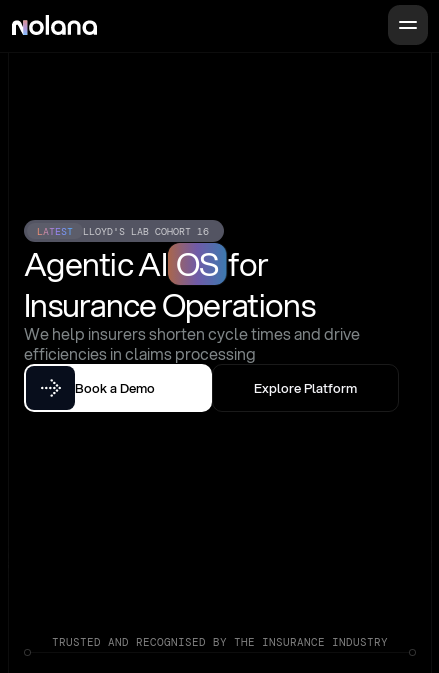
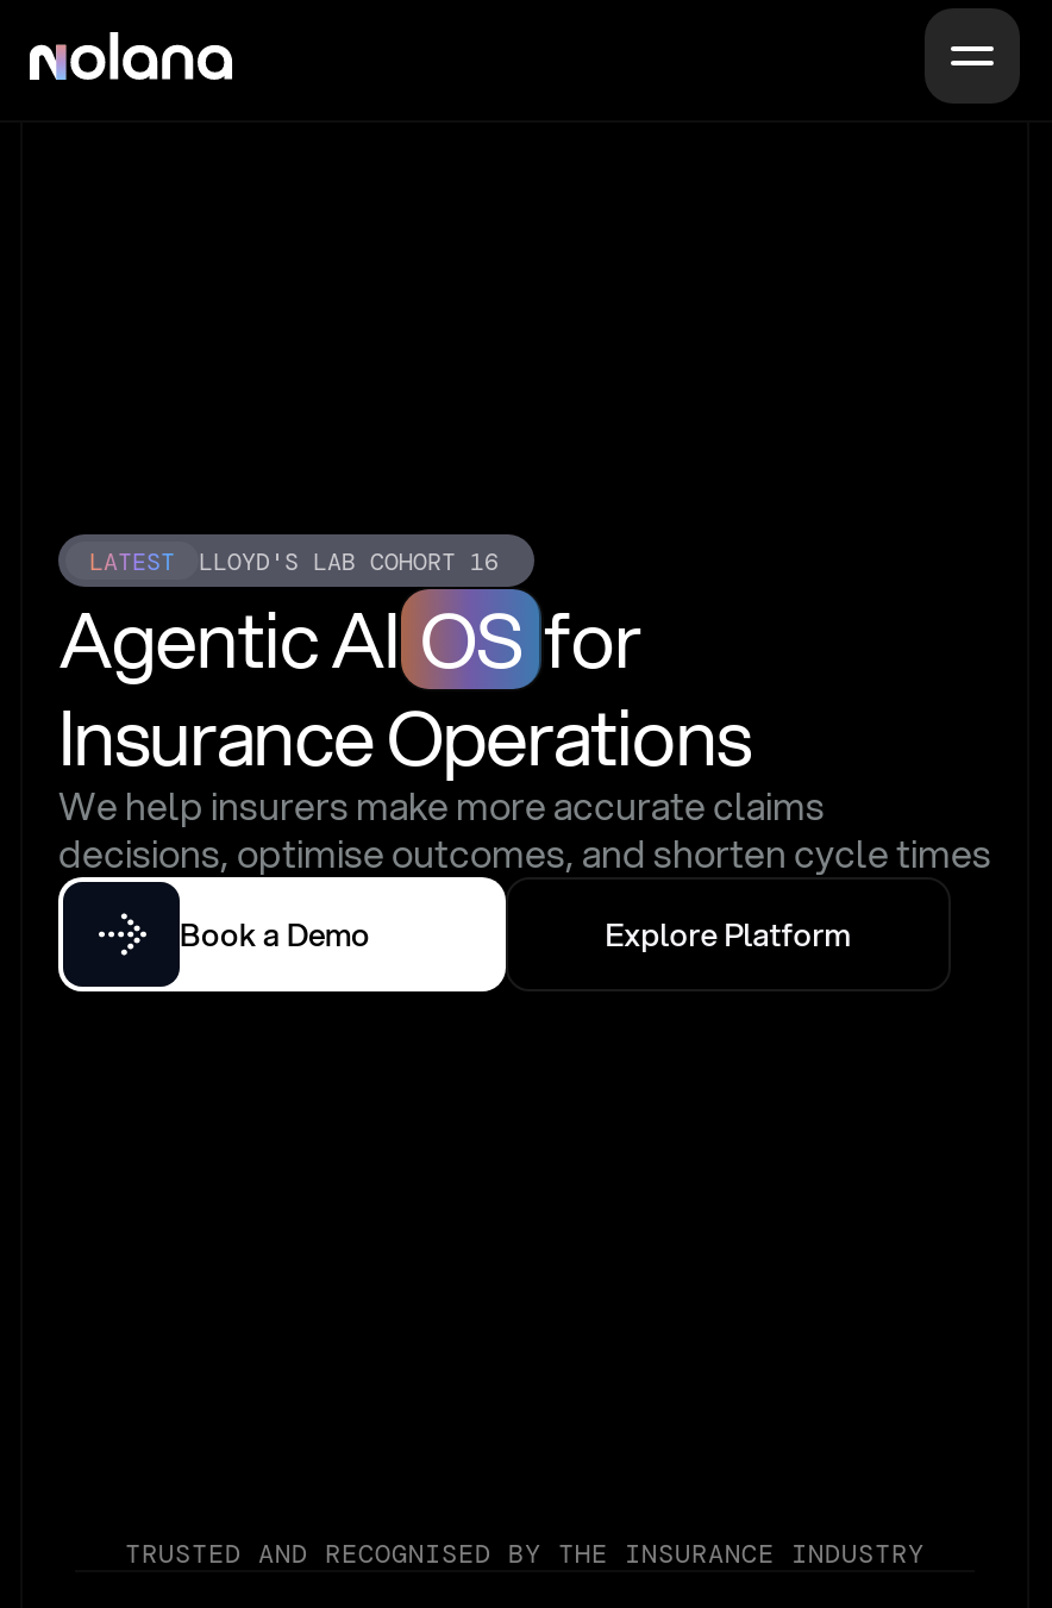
- We help insurers shorten cycle times and drive
- efficiencies in claims processing
+ We help insurers make more accurate claims
+ decisions, optimise outcomes, and shorten cycle times
